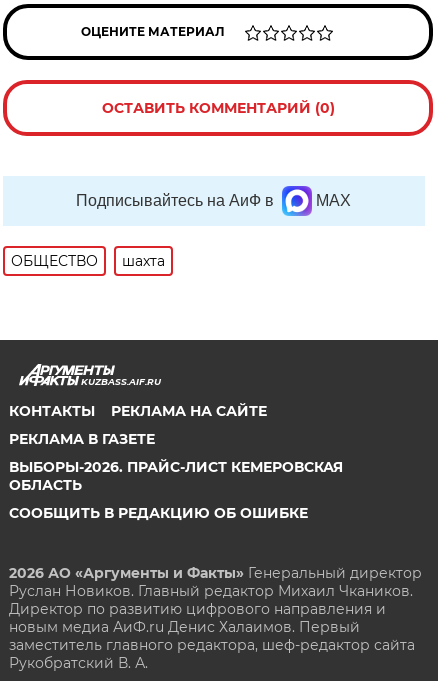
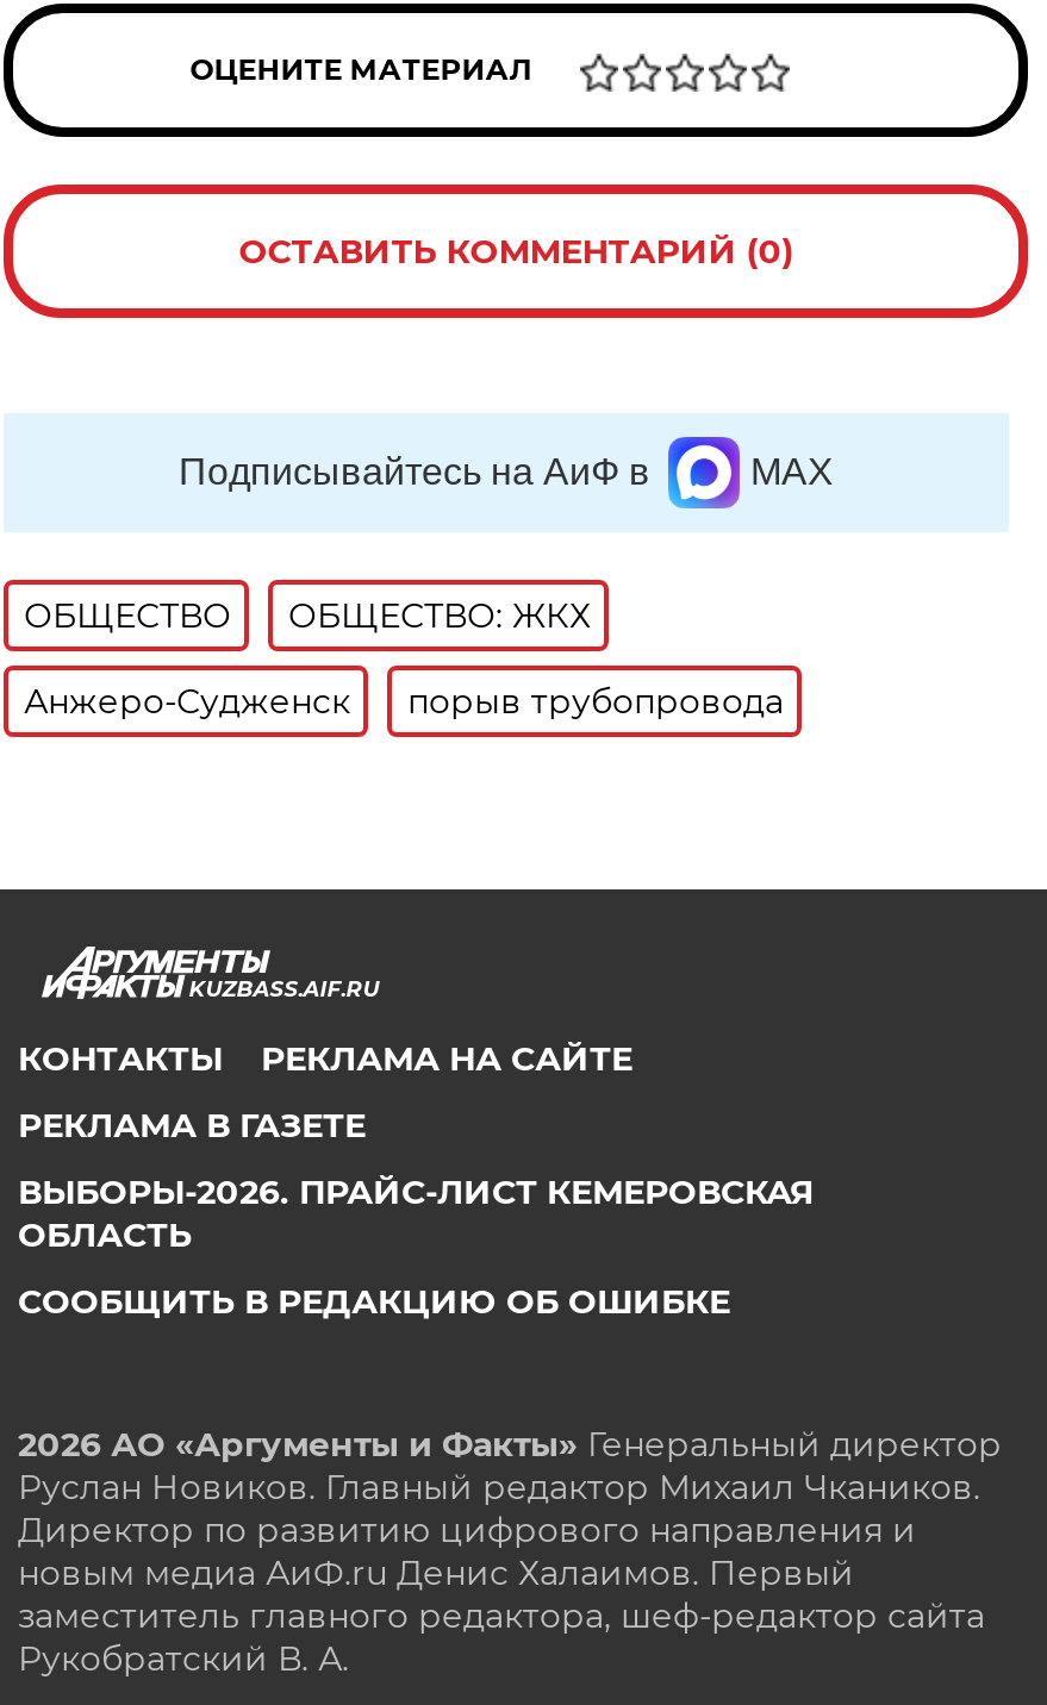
- шахта
+ ОБЩЕСТВО: ЖКХ
+ Анжеро-Судженск
+ порыв трубопровода
